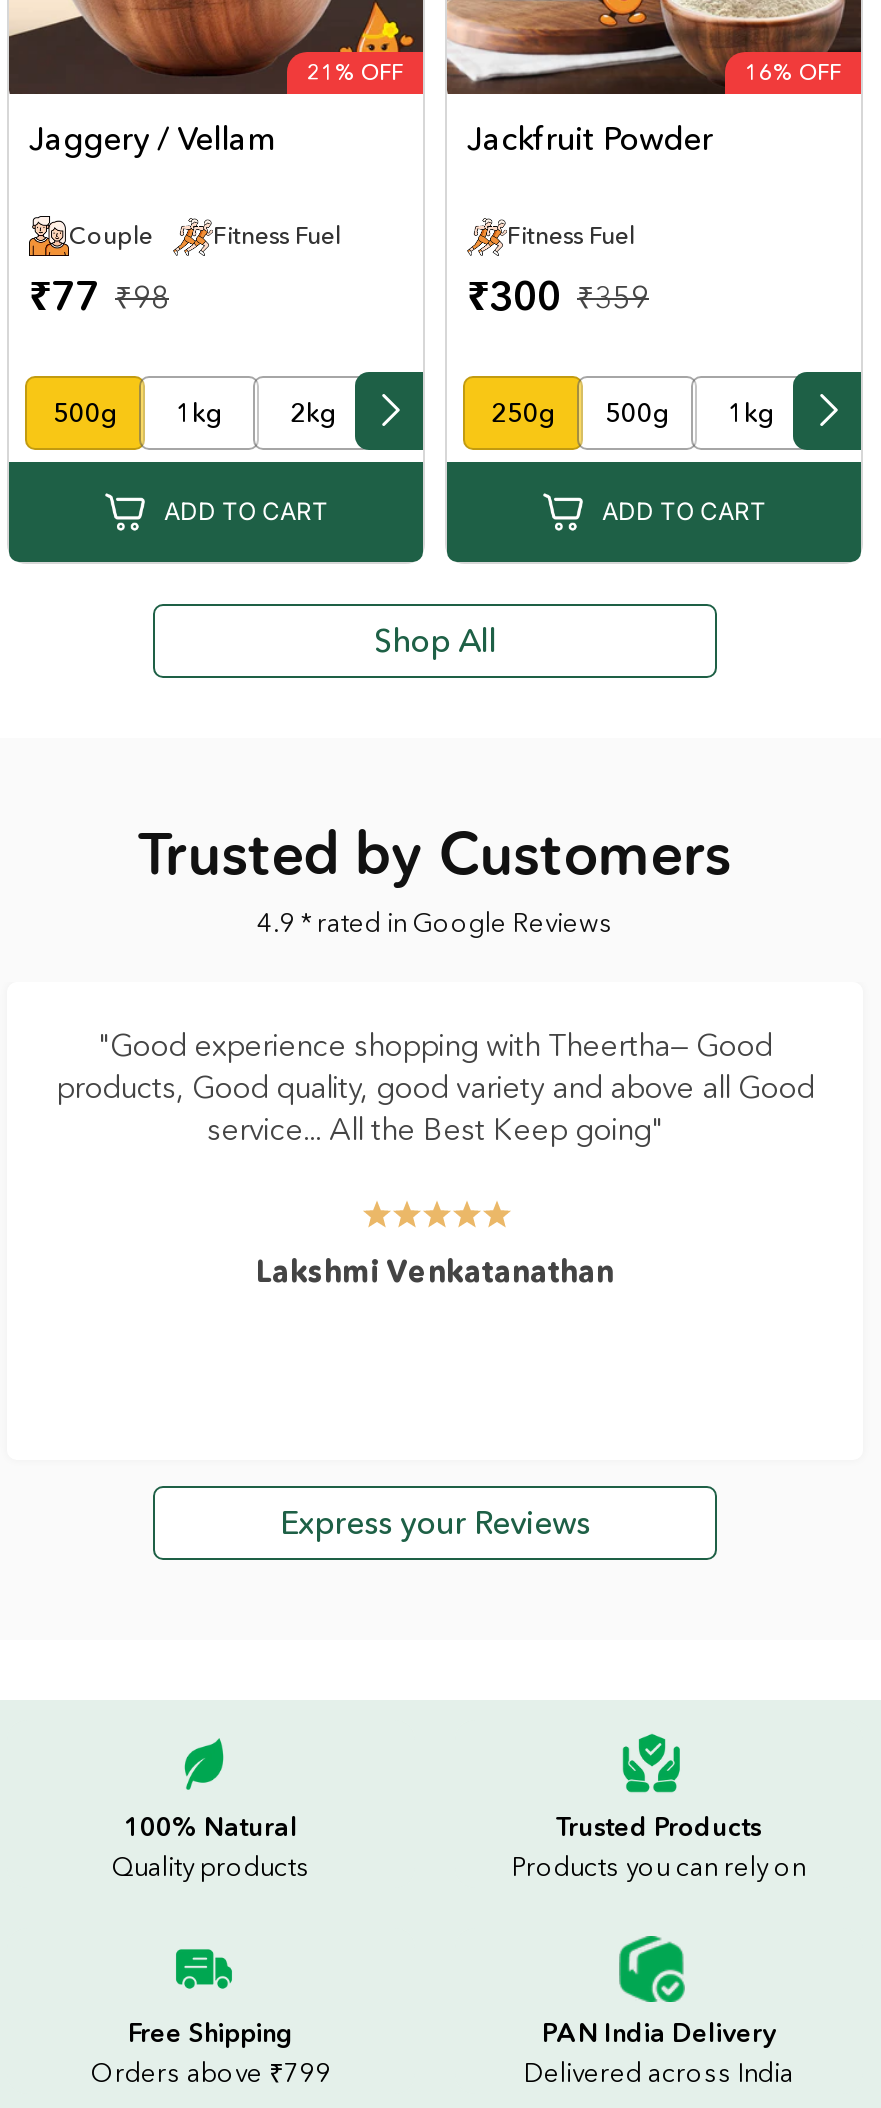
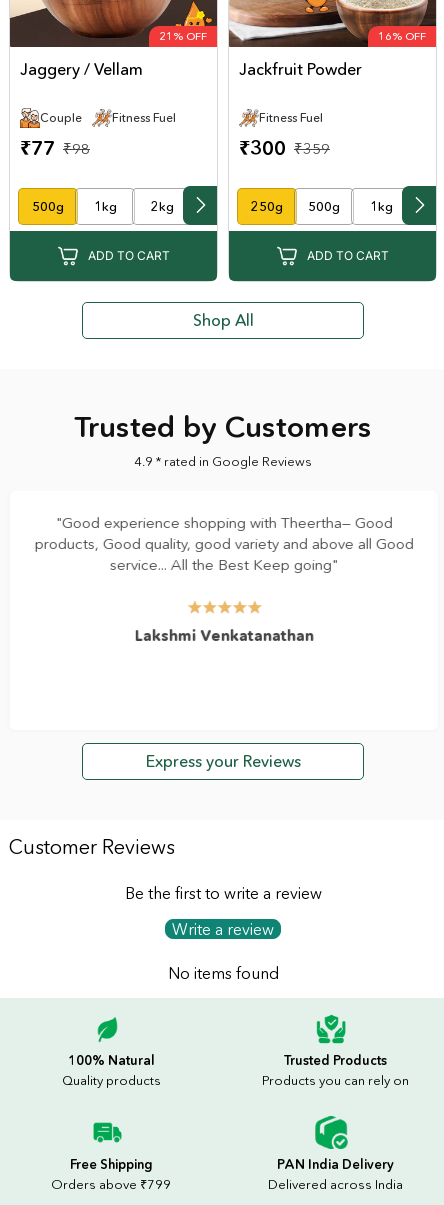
+ Customer Reviews
+ Be the first to write a review
+ Write a review
+ No items found
